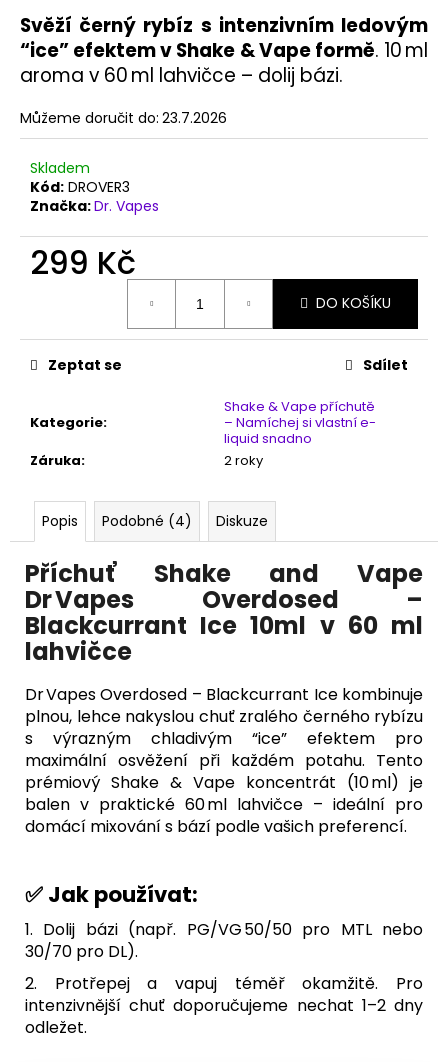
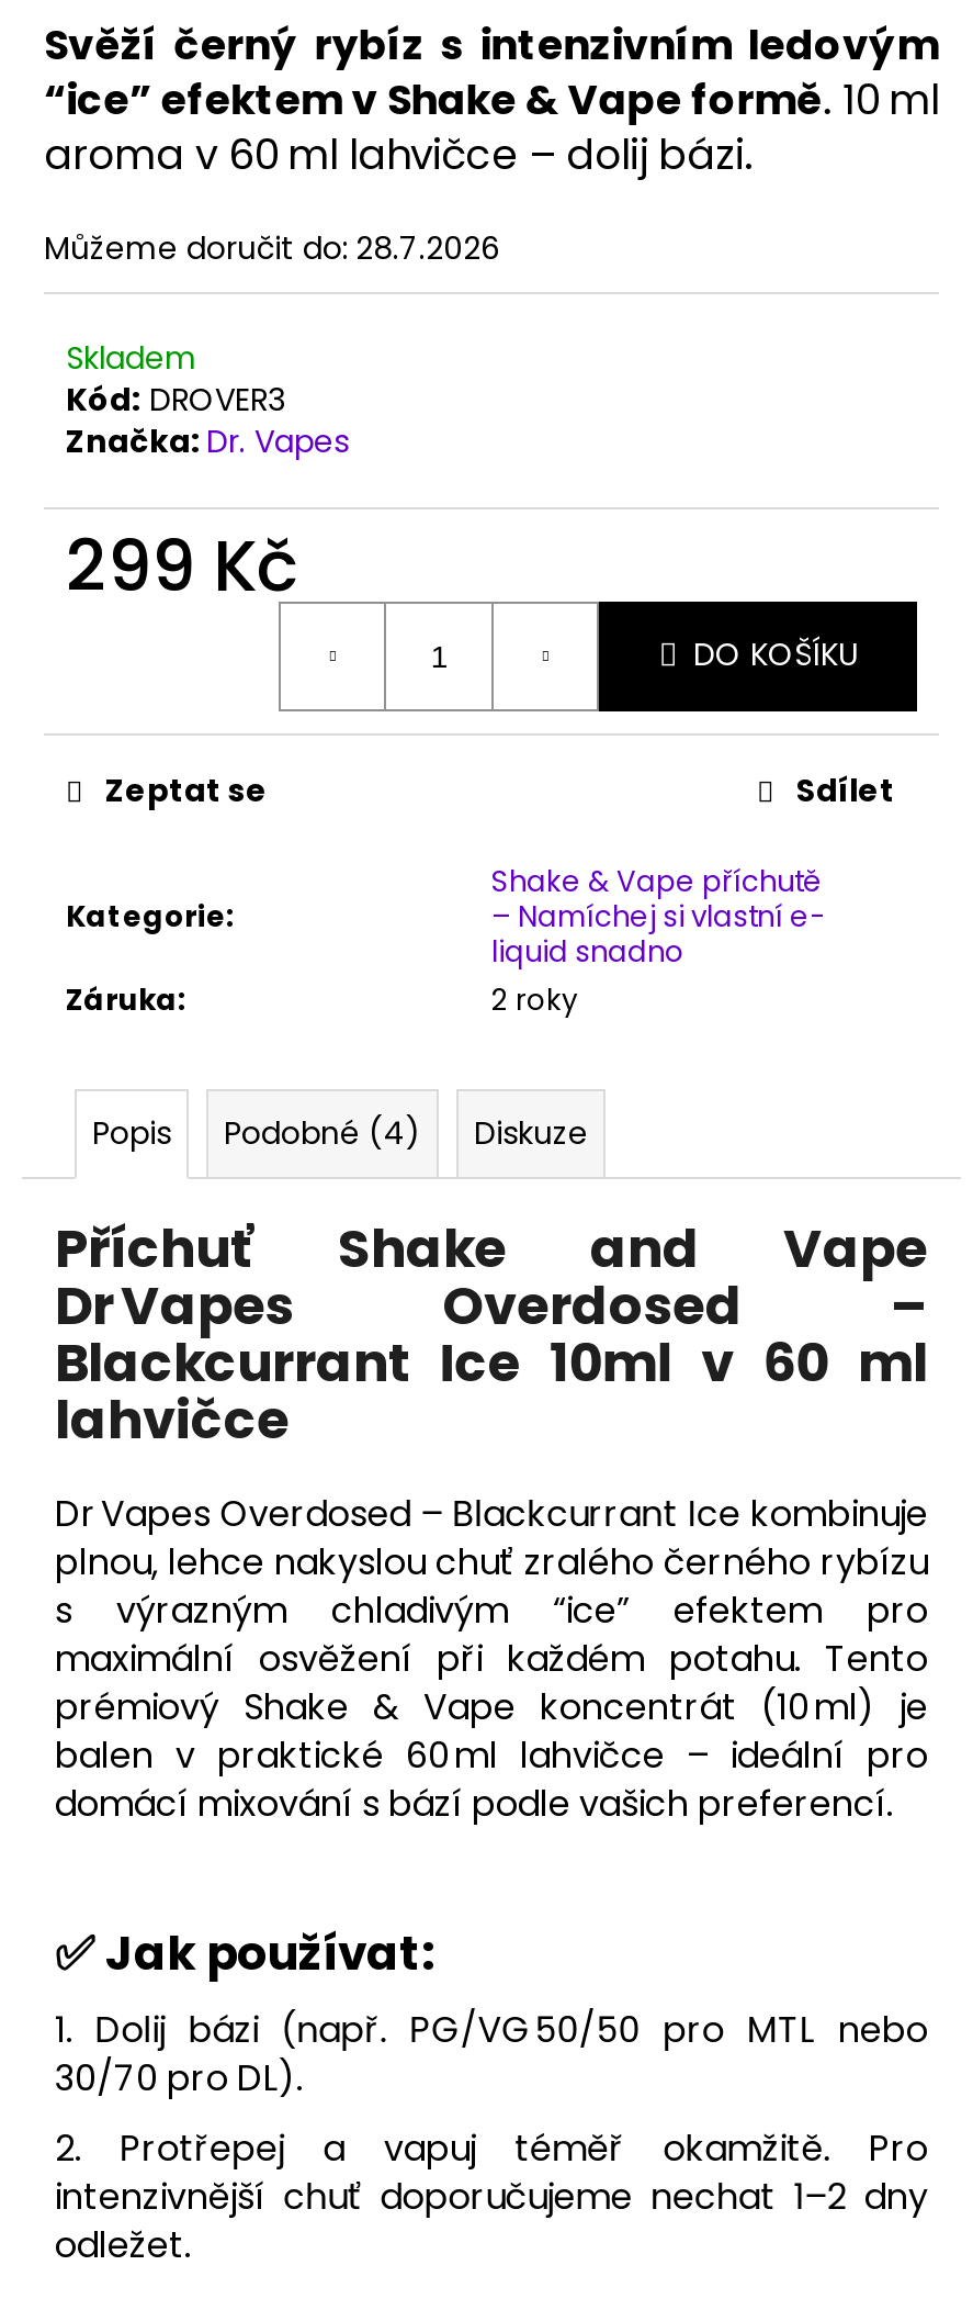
- Můžeme doručit do: 23.7.2026
+ Můžeme doručit do: 28.7.2026
